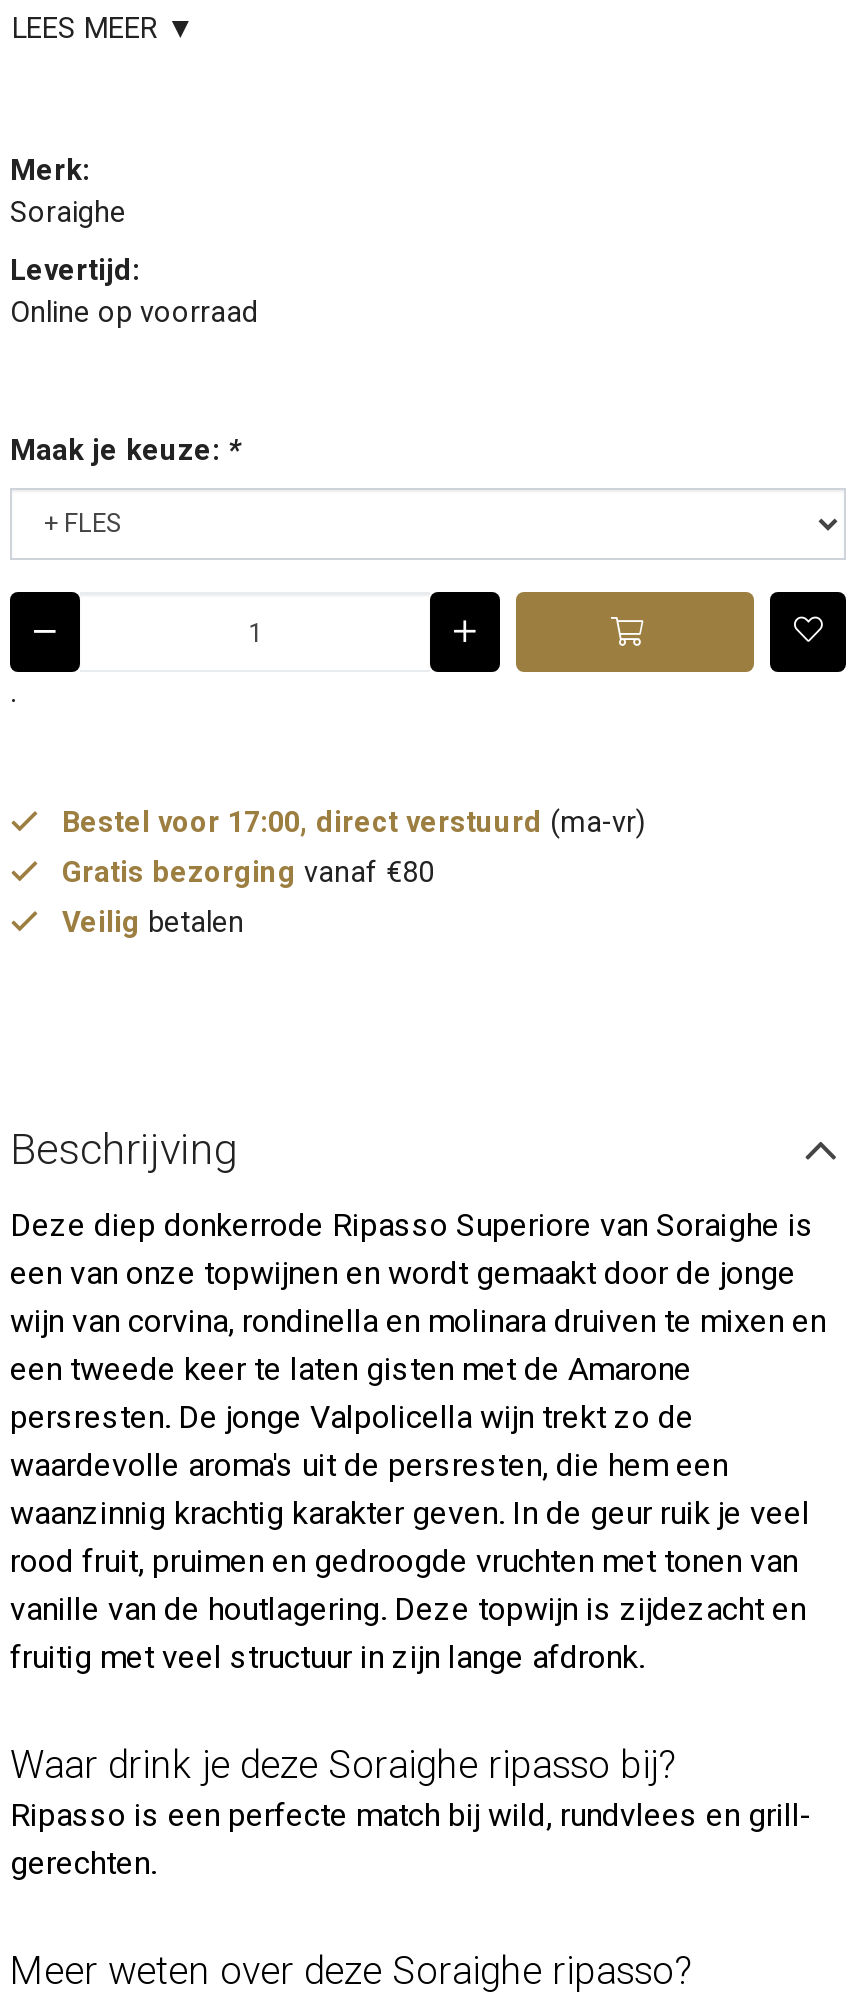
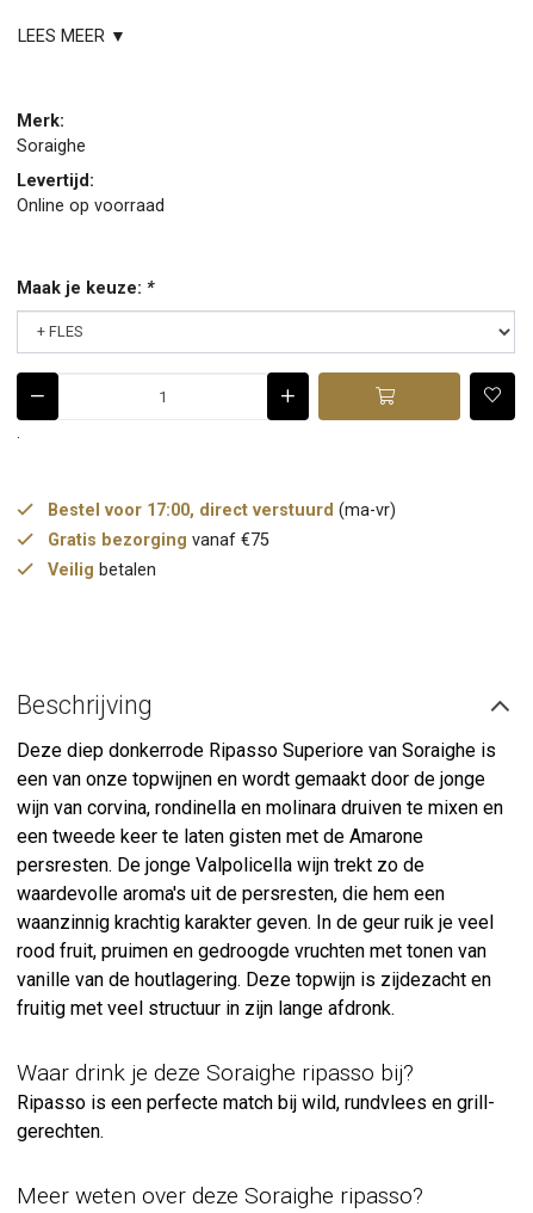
- Gratis bezorging vanaf €80
+ Gratis bezorging vanaf €75
